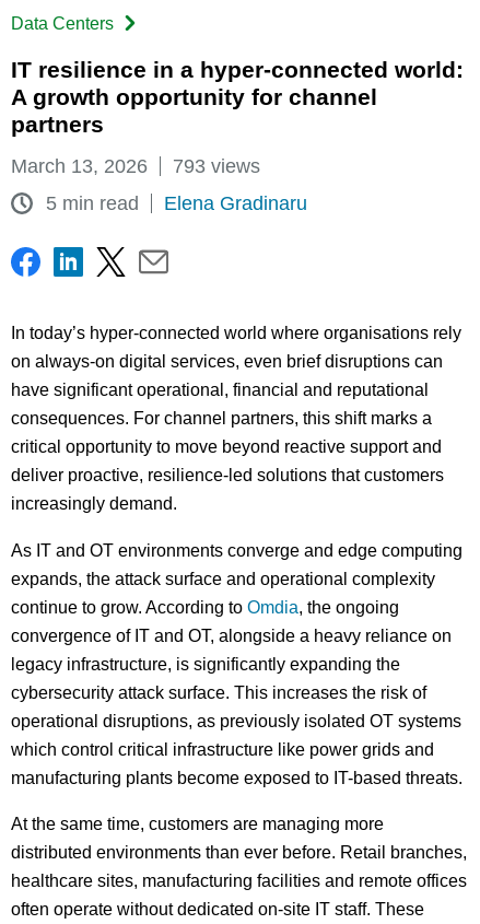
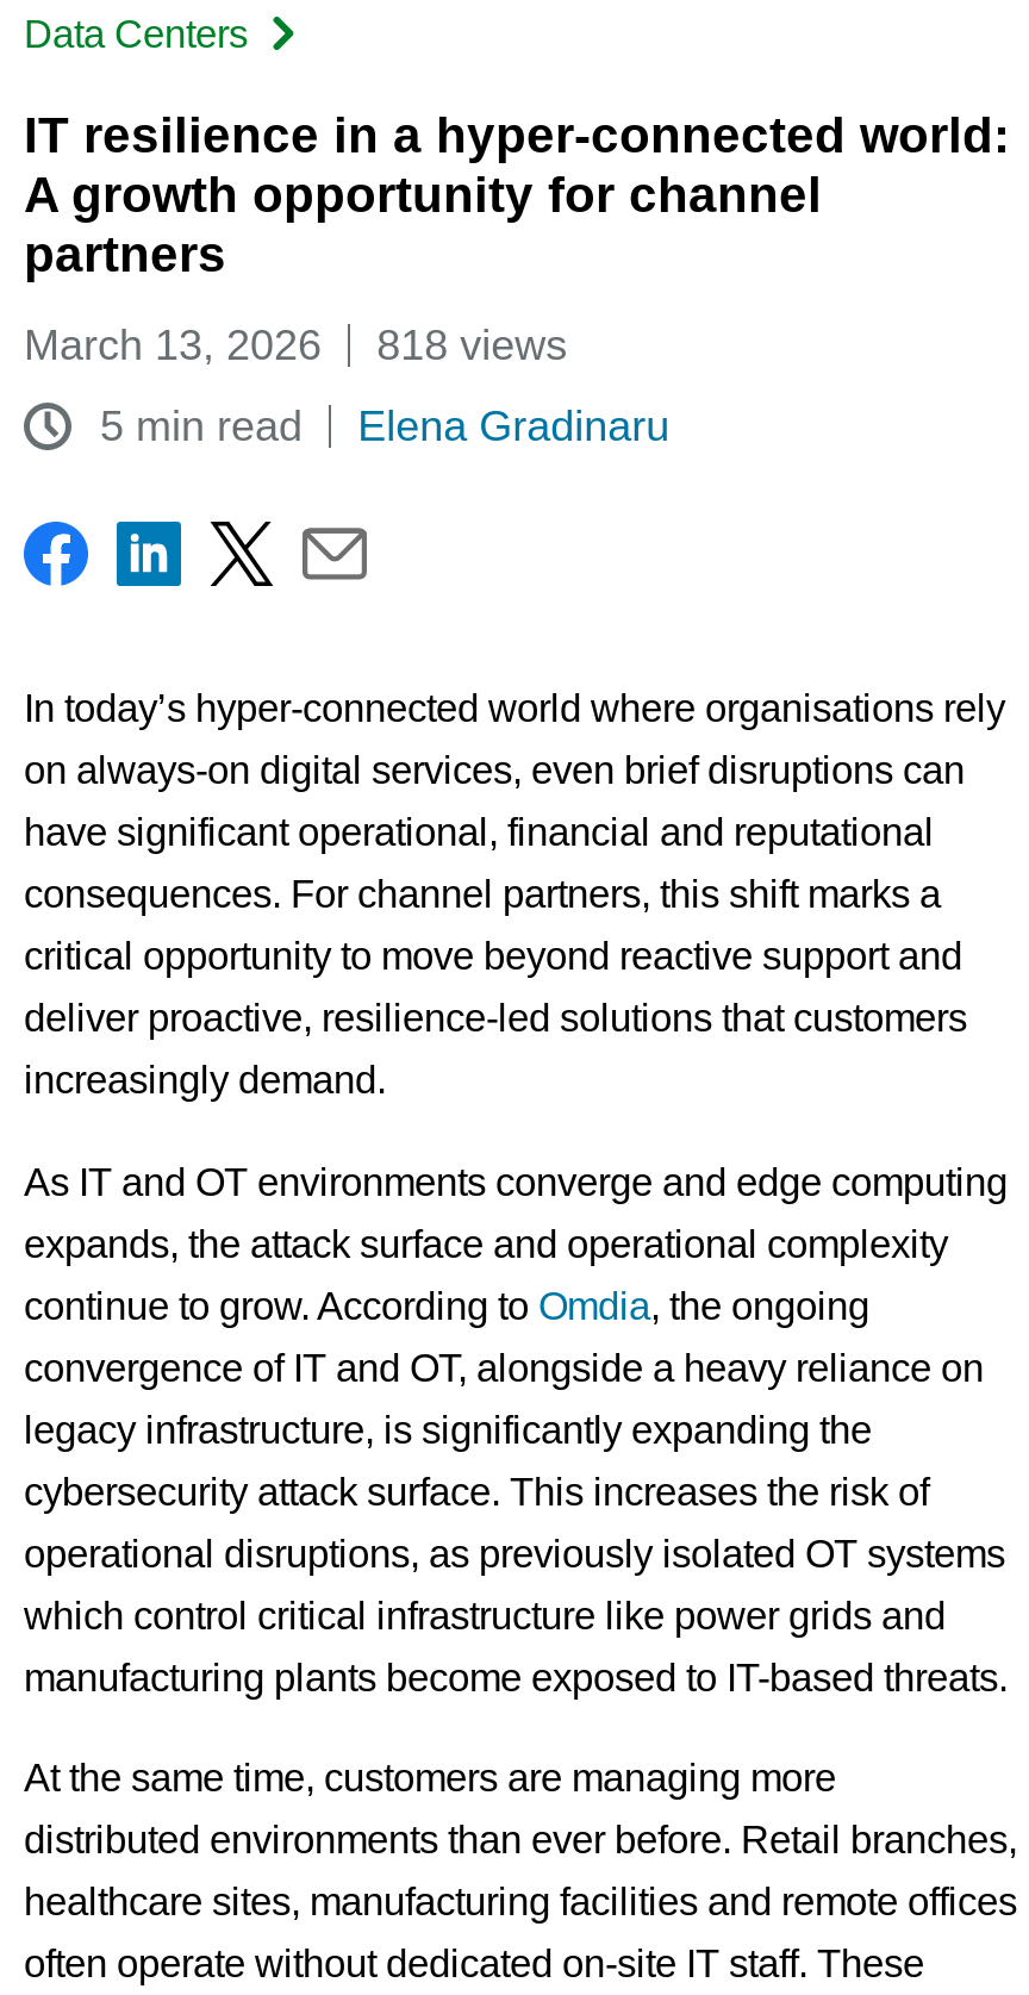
- March 13, 2026 793 views
+ March 13, 2026 818 views
